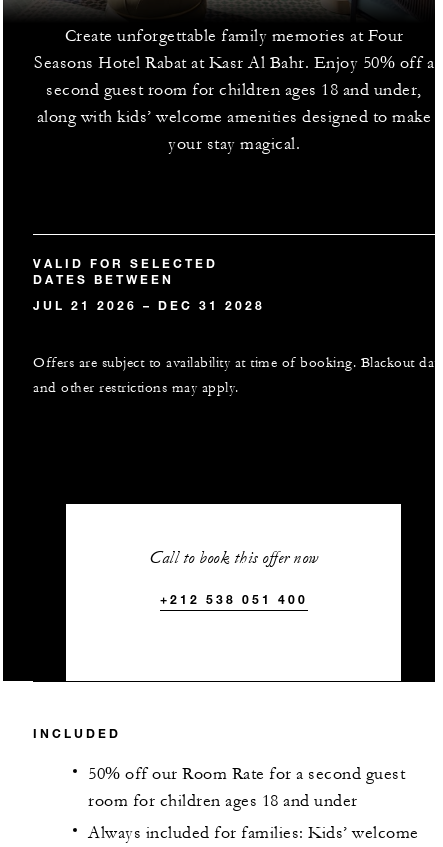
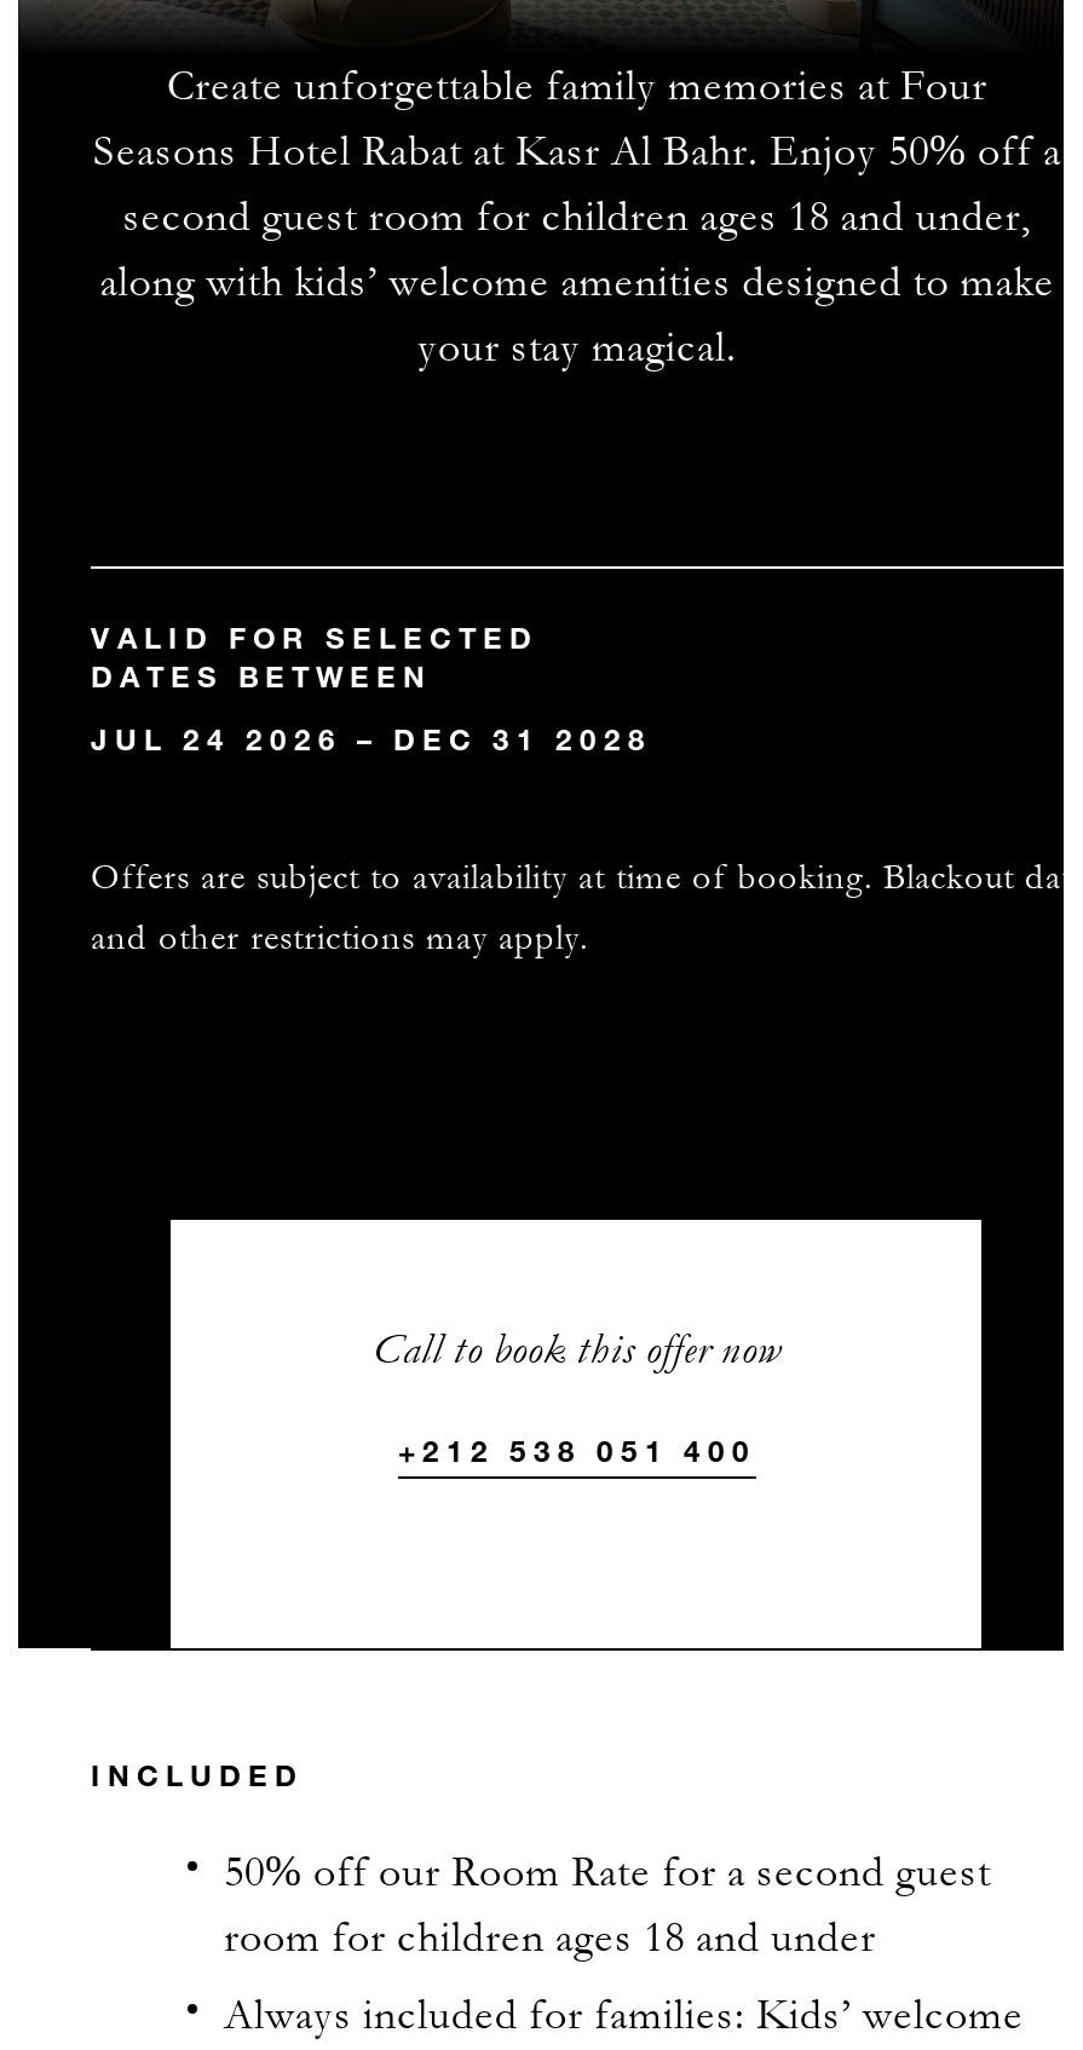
- JUL 21 2026 – DEC 31 2028
+ JUL 24 2026 – DEC 31 2028
